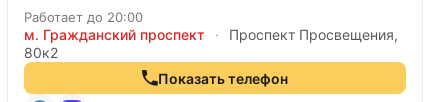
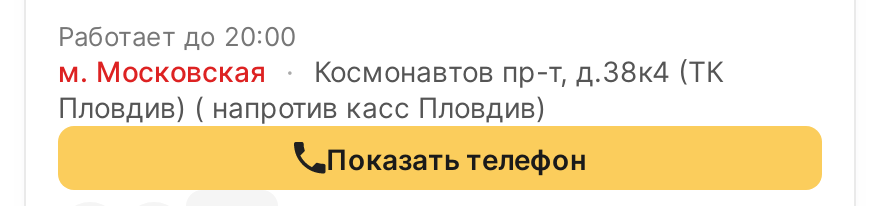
- м. Гражданский проспект · Проспект Просвещения,
- 80к2
+ м. Московская · Космонавтов пр-т, д.38к4 (ТК
+ Пловдив) ( напротив касс Пловдив)
